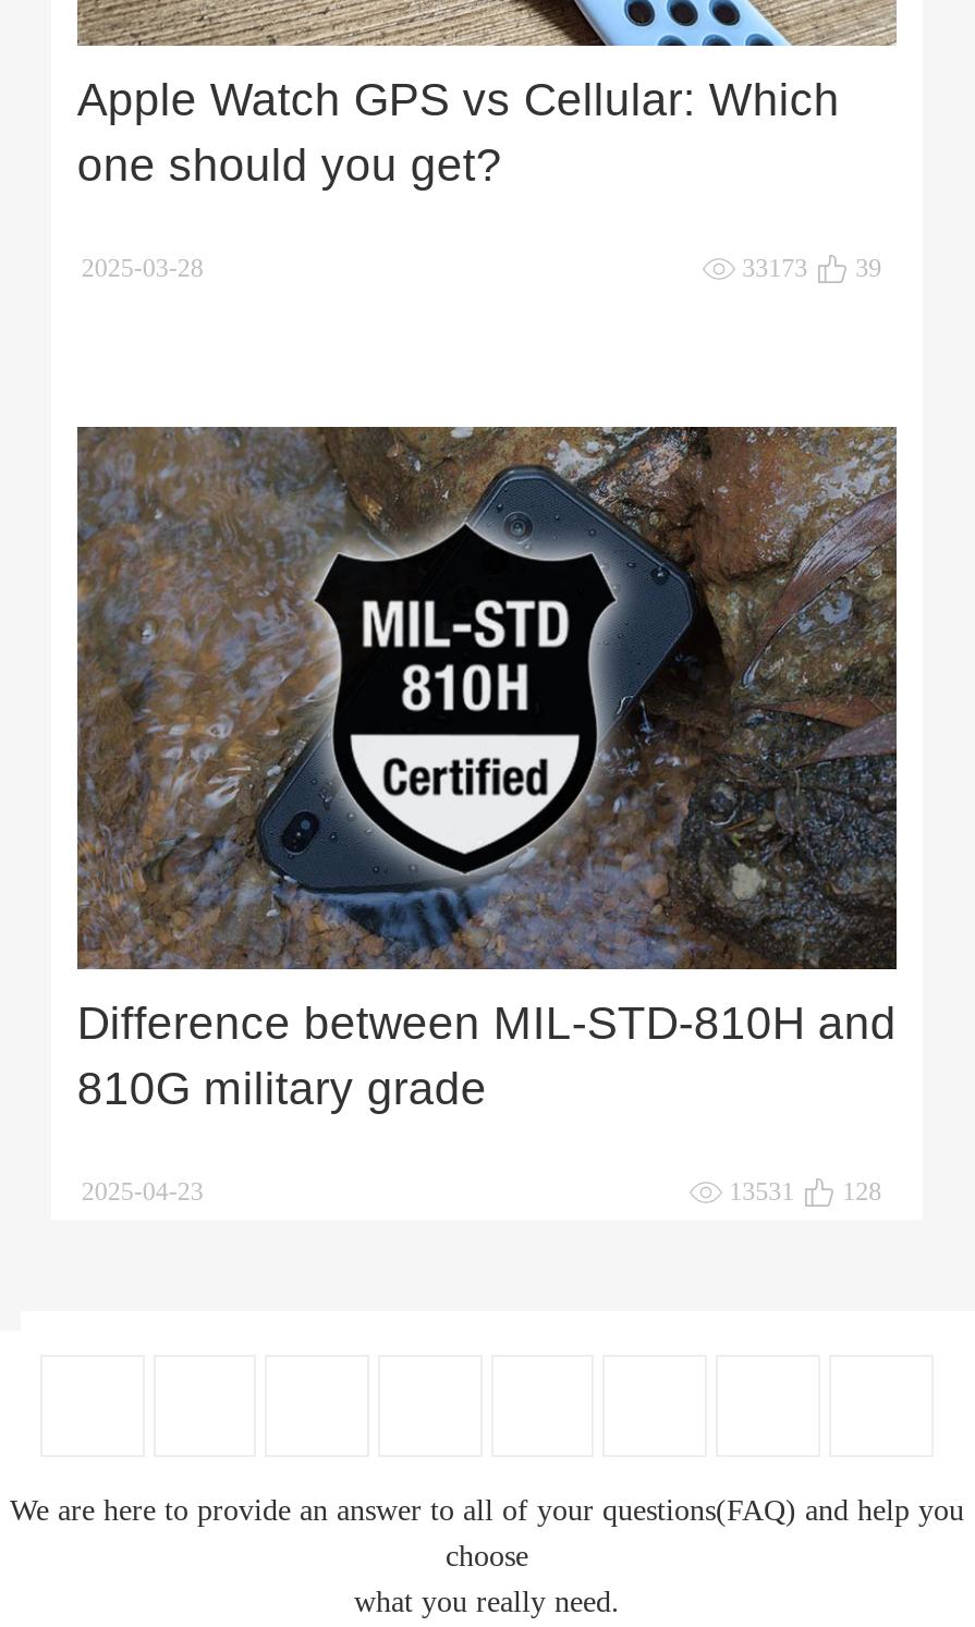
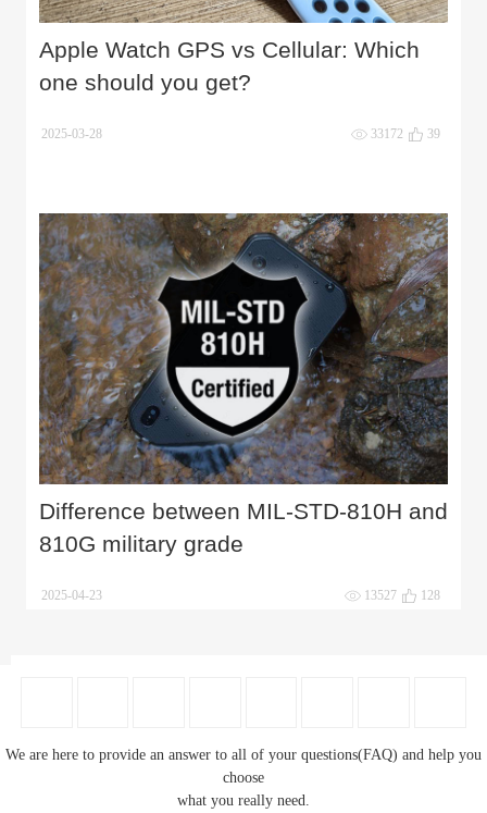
- 33173 39
+ 33172 39

- 13531 128
+ 13527 128
